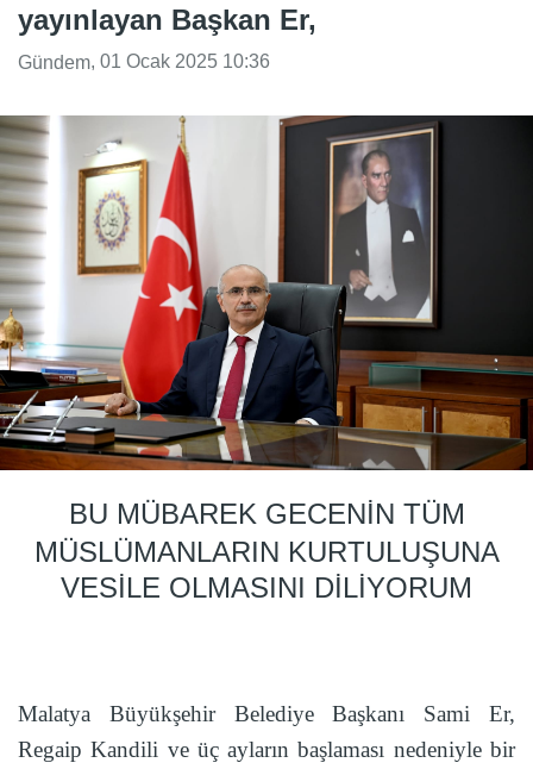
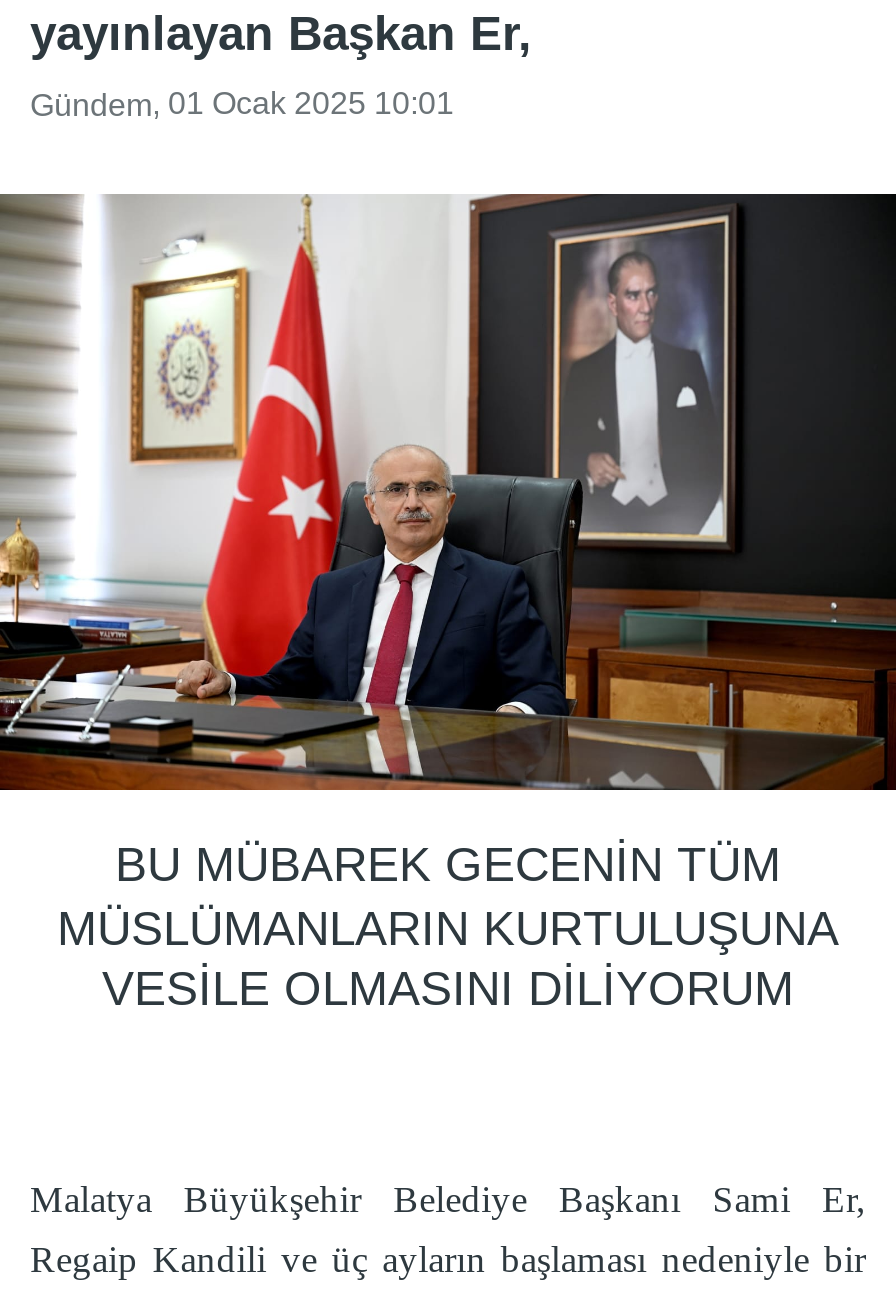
- Gündem, 01 Ocak 2025 10:36
+ Gündem, 01 Ocak 2025 10:01
